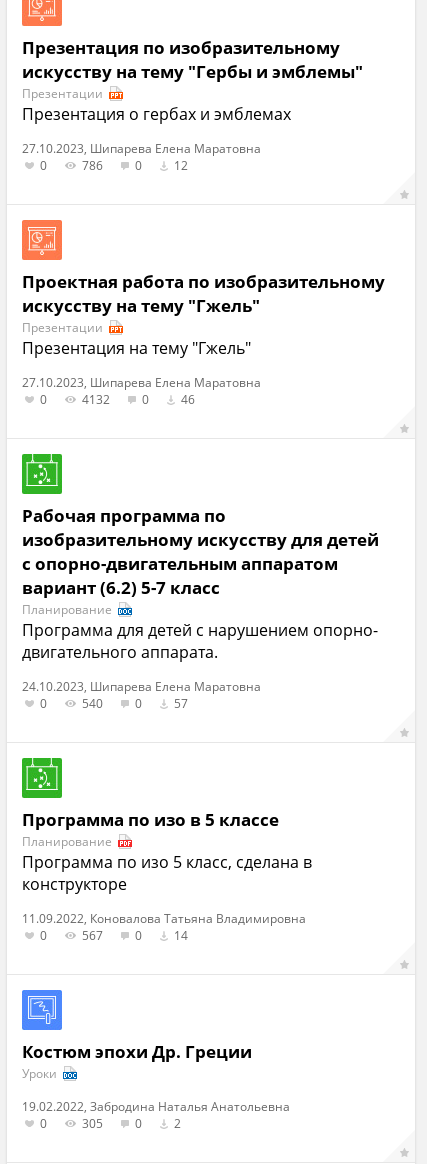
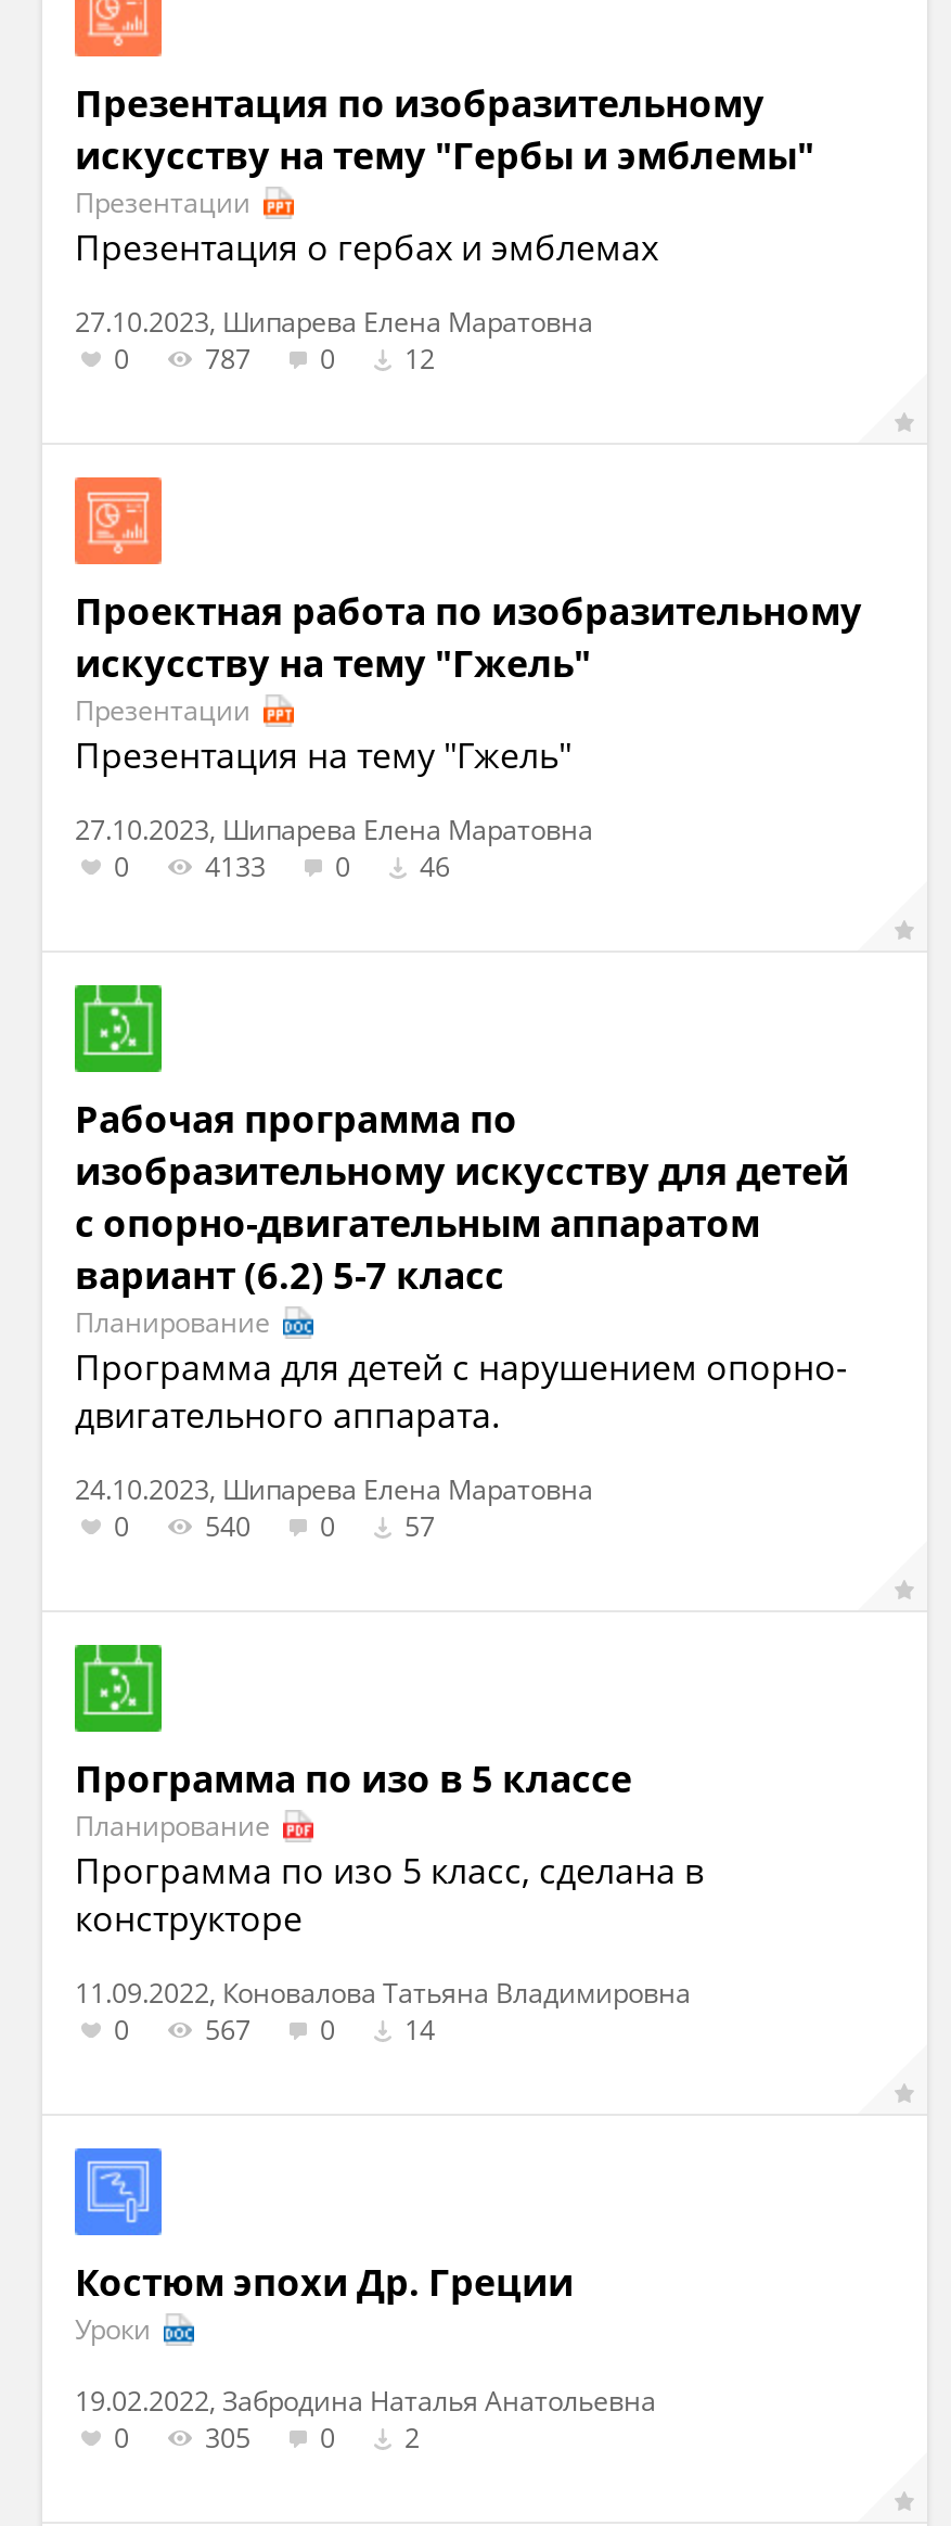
- 0 786 0 12
+ 0 787 0 12

- 0 4132 0 46
+ 0 4133 0 46
